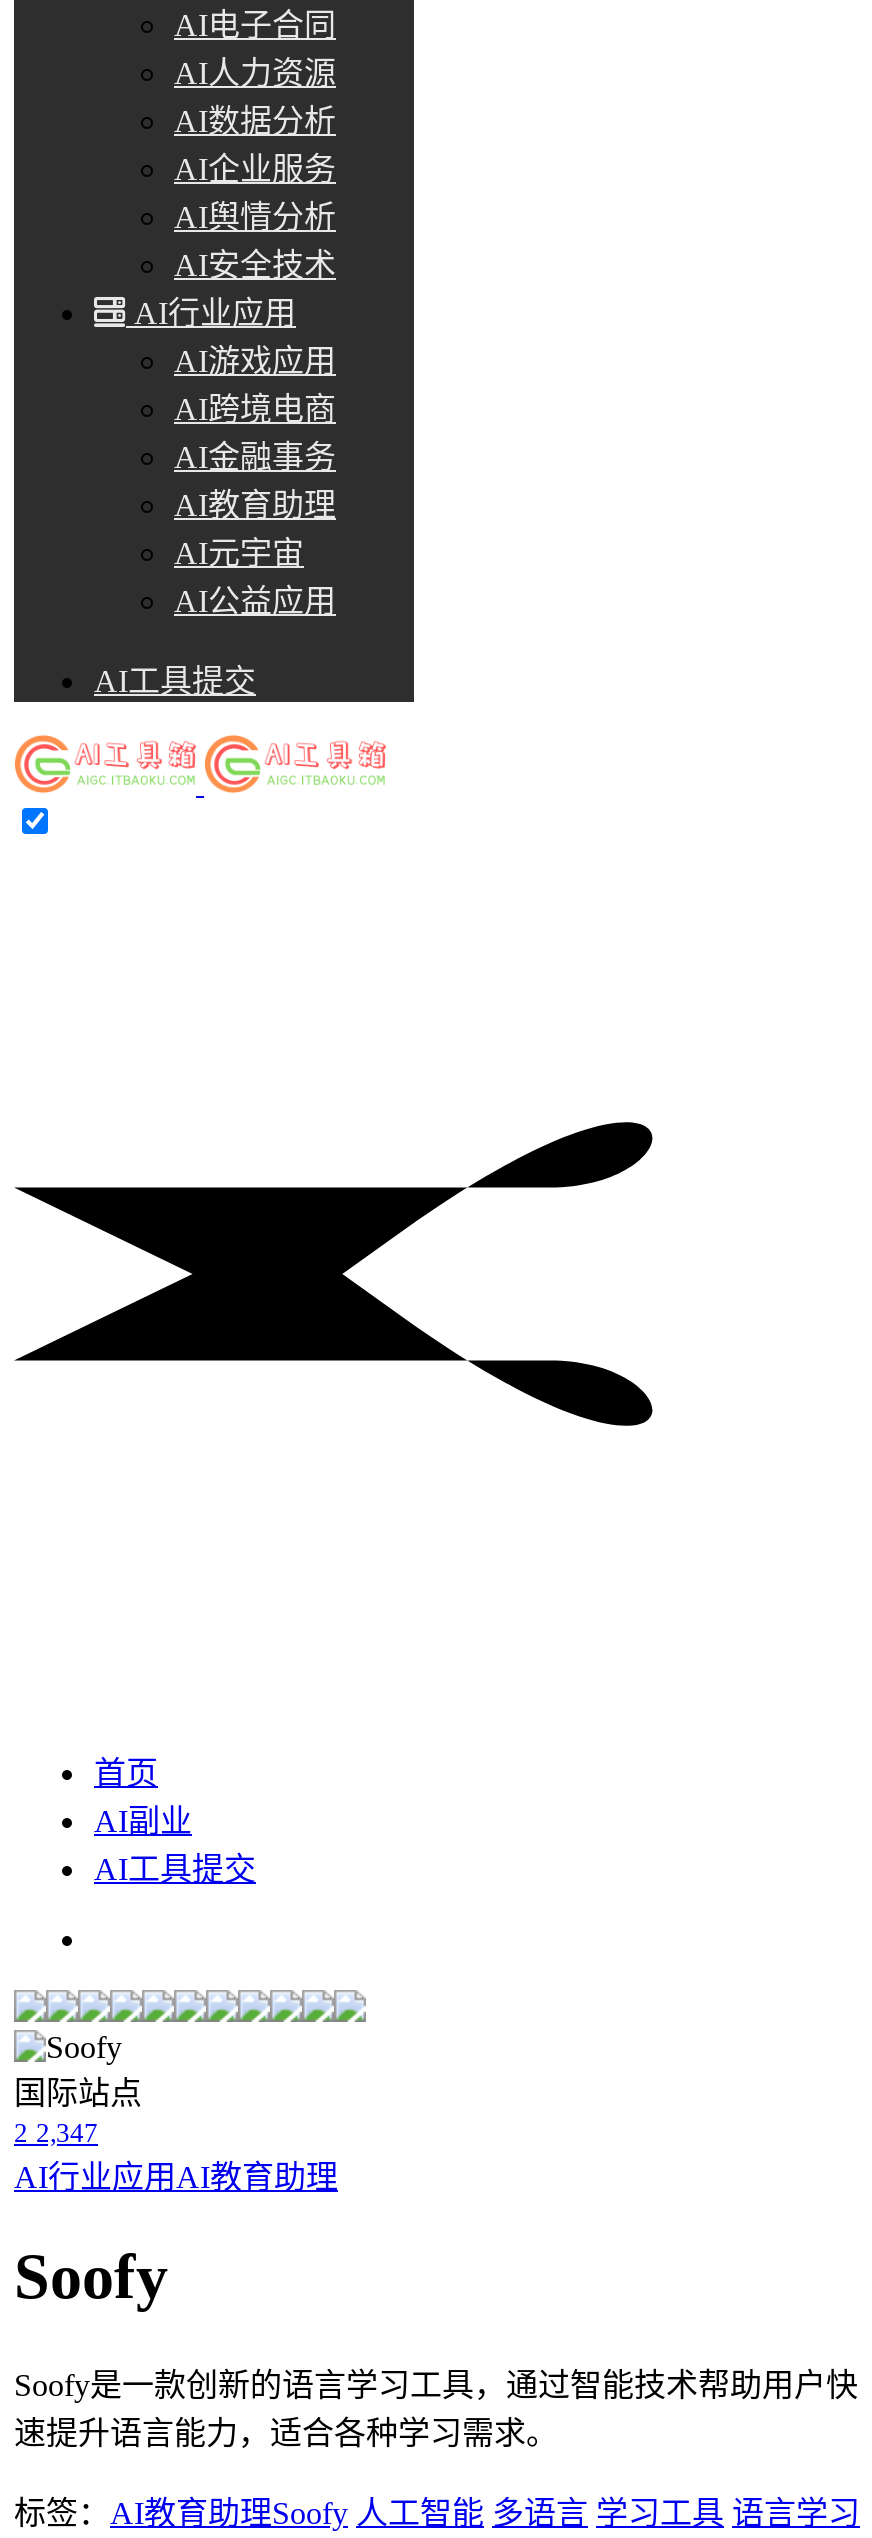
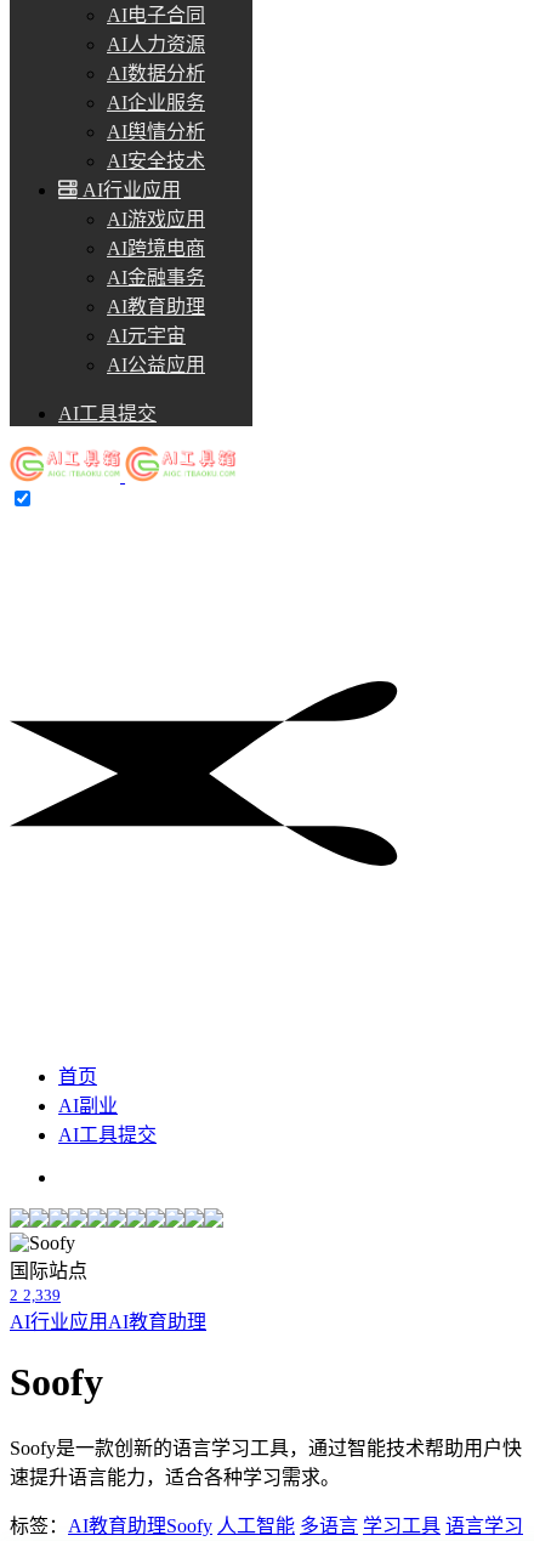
- 2 2,347
+ 2 2,339
